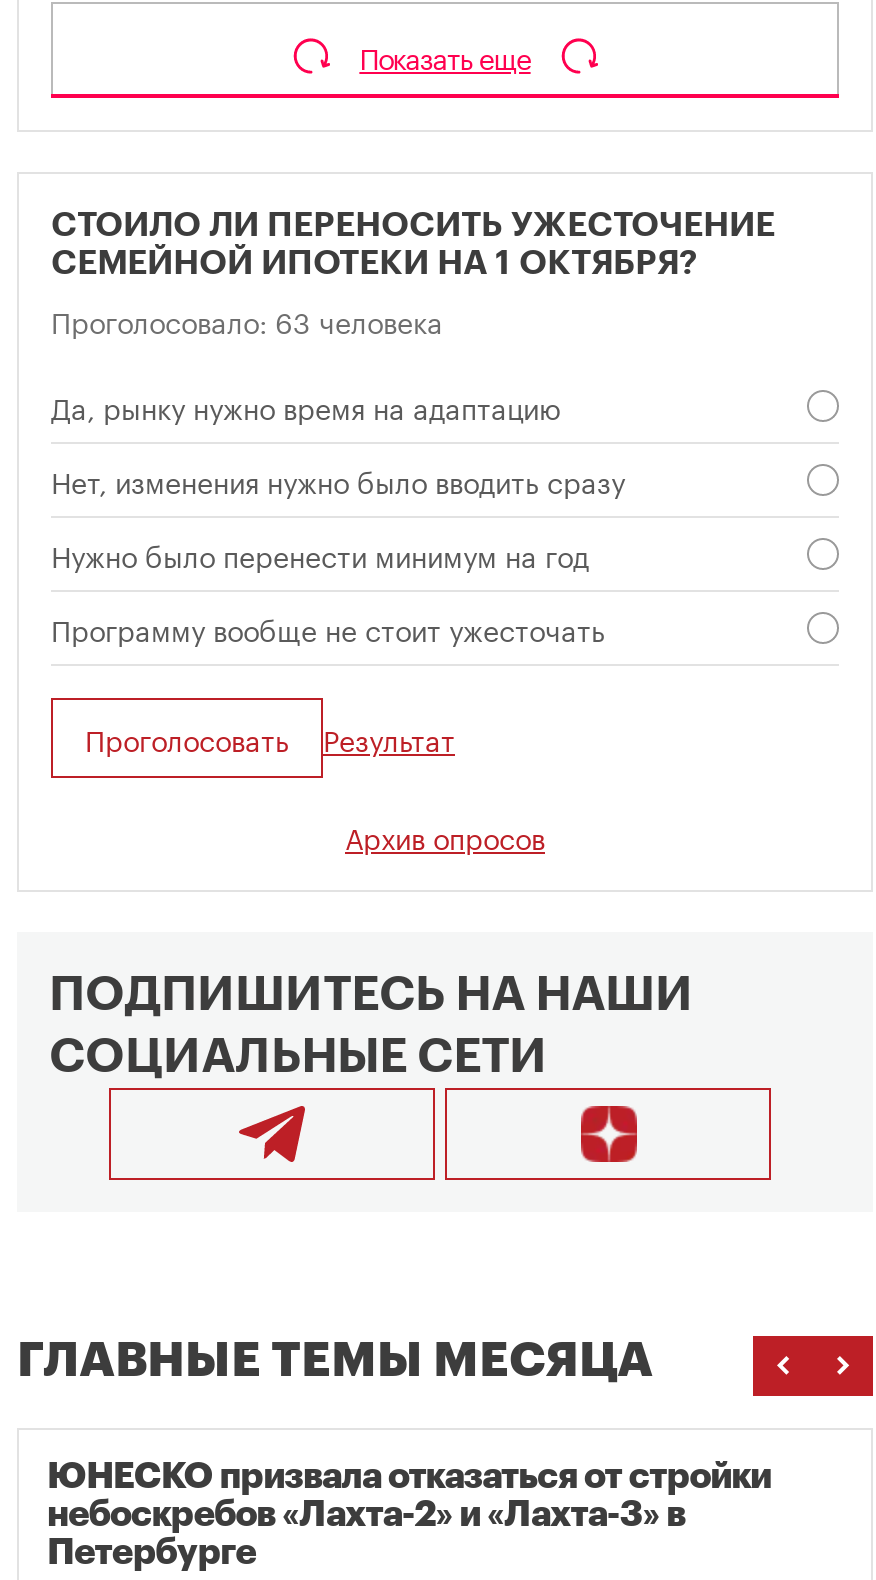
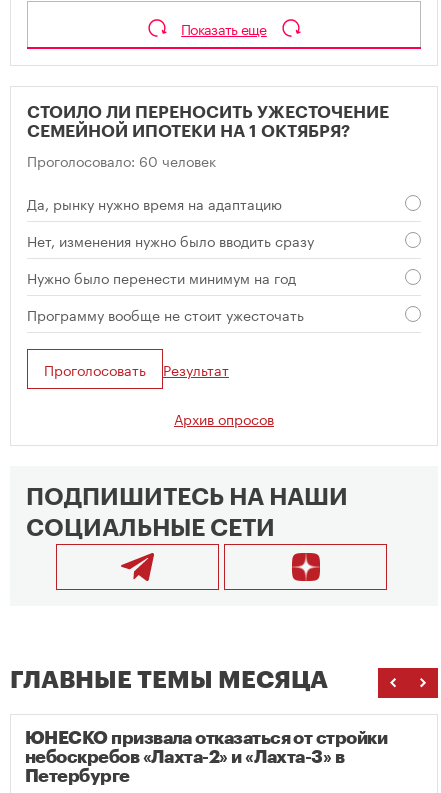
- Проголосовало: 63 человека
+ Проголосовало: 60 человек
